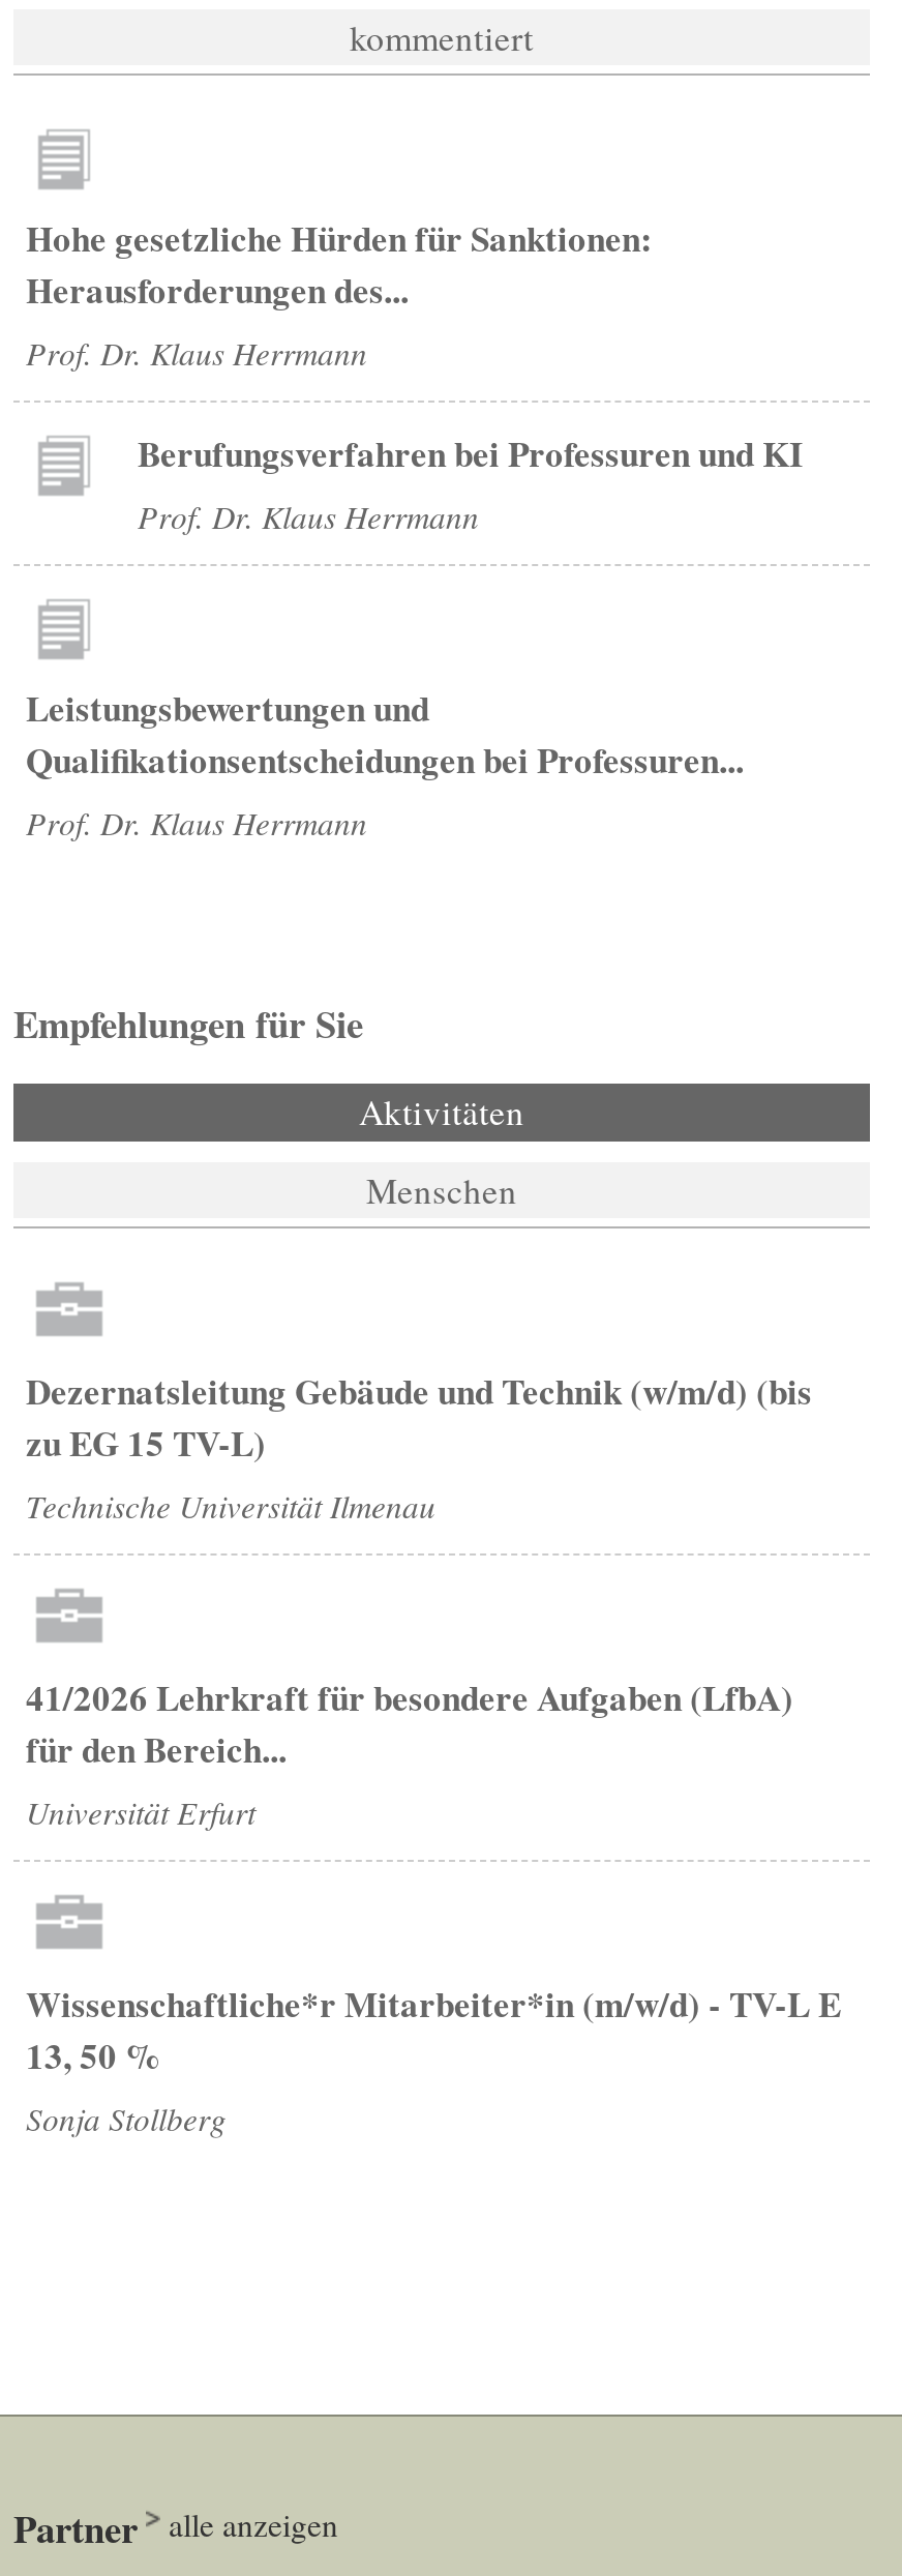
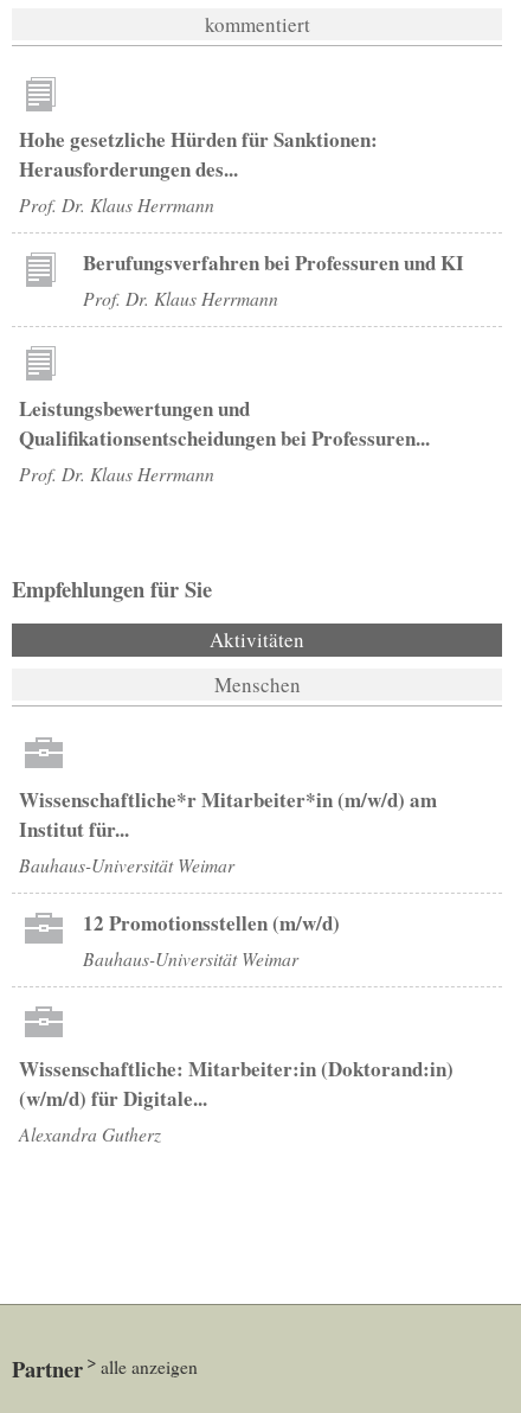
- Dezernatsleitung Gebäude und Technik (w/m/d) (bis
- zu EG 15 TV-L)
- Technische Universität Ilmenau
+ Wissenschaftliche*r Mitarbeiter*in (m/w/d) am
+ Institut für...
+ Bauhaus-Universität Weimar

- 41/2026 Lehrkraft für besondere Aufgaben (LfbA)
- für den Bereich...
- Universität Erfurt
+ 12 Promotionsstellen (m/w/d)
+ Bauhaus-Universität Weimar

- Wissenschaftliche*r Mitarbeiter*in (m/w/d) - TV-L E
- 13, 50 %
- Sonja Stollberg
+ Wissenschaftliche: Mitarbeiter:in (Doktorand:in)
+ (w/m/d) für Digitale...
+ Alexandra Gutherz
